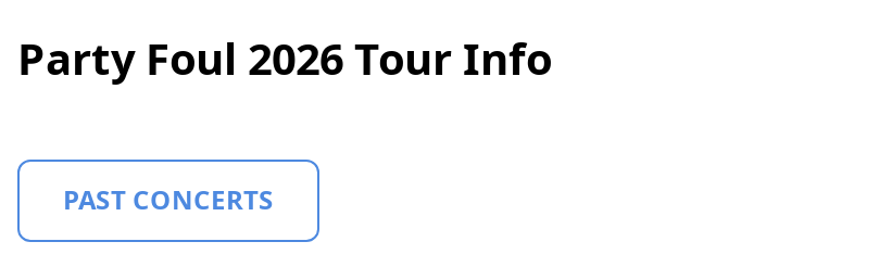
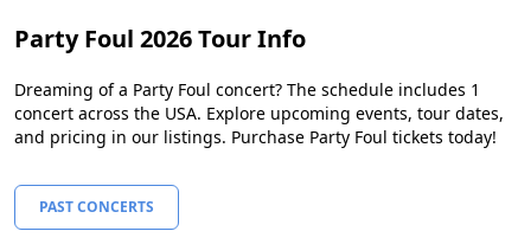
+ Dreaming of a Party Foul concert? The schedule includes 1
+ concert across the USA. Explore upcoming events, tour dates,
+ and pricing in our listings. Purchase Party Foul tickets today!
